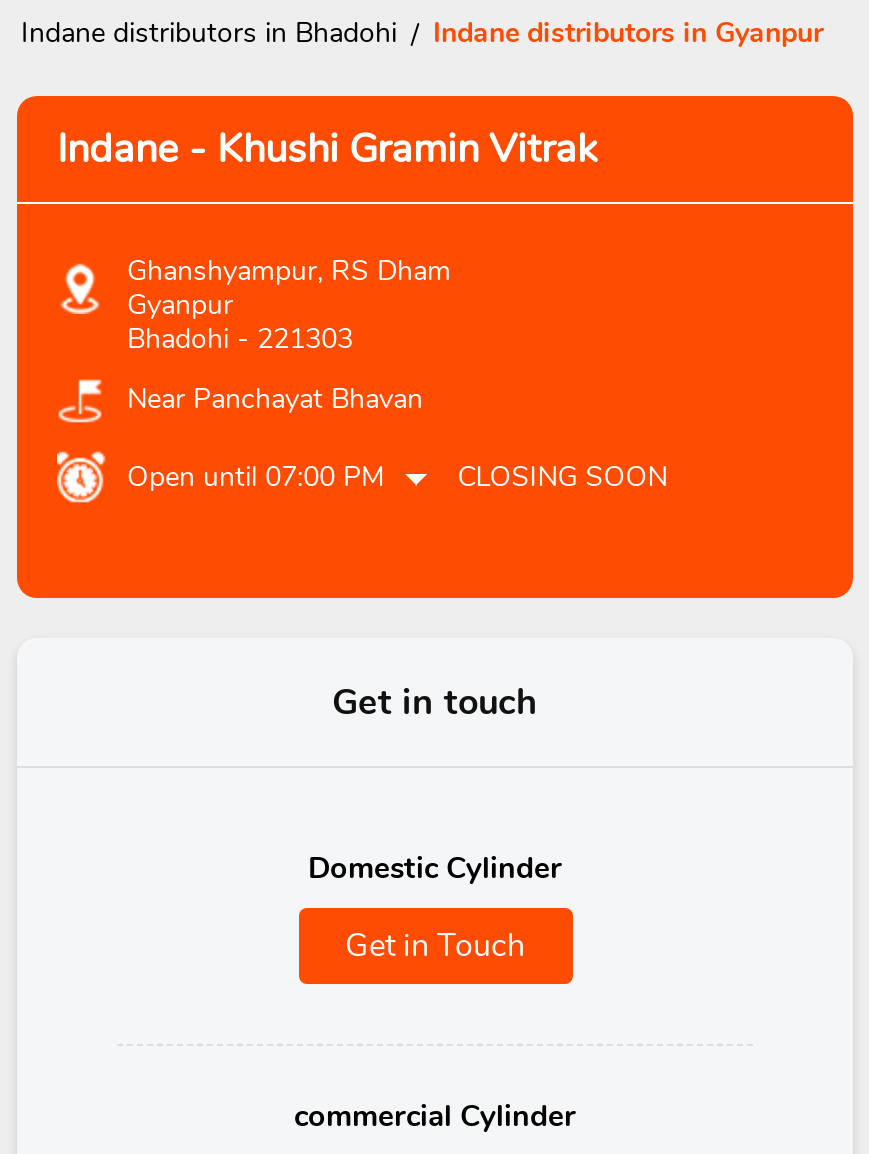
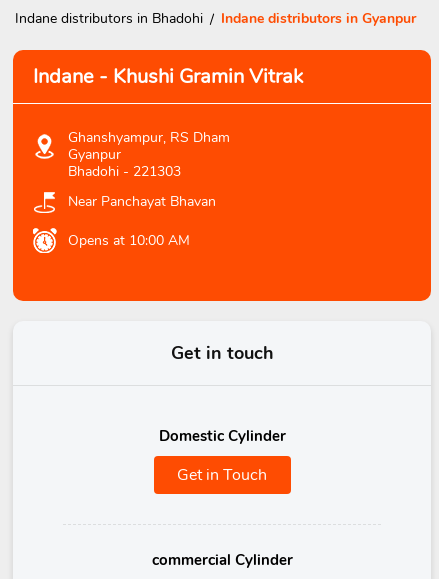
- Open until 07:00 PM
- CLOSING SOON
+ Opens at 10:00 AM
